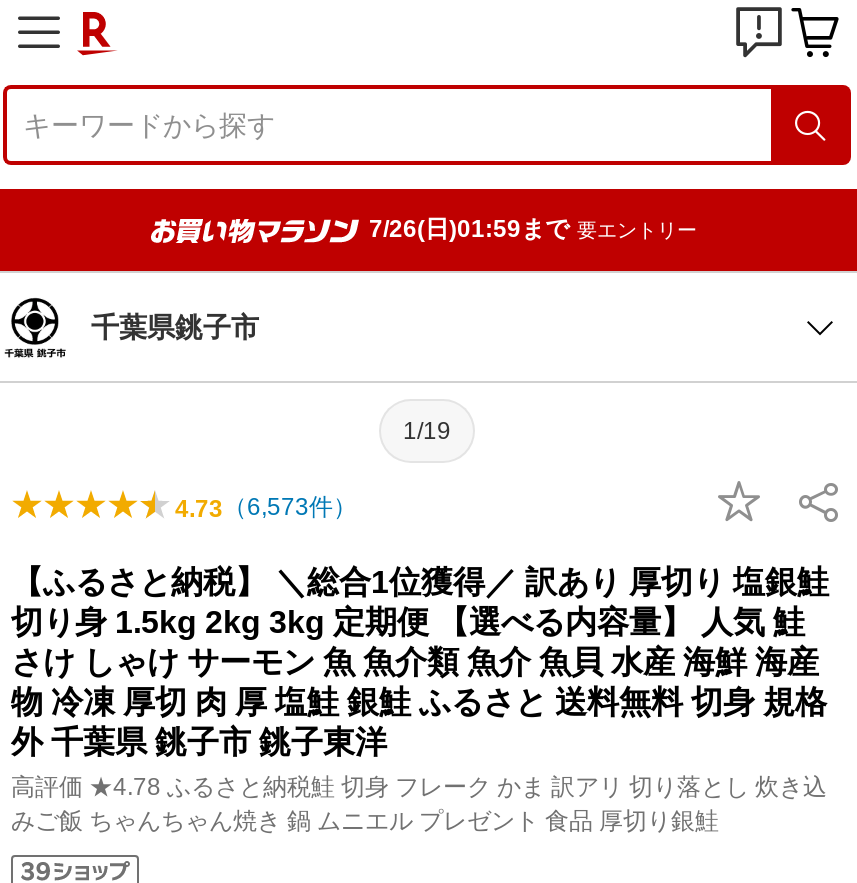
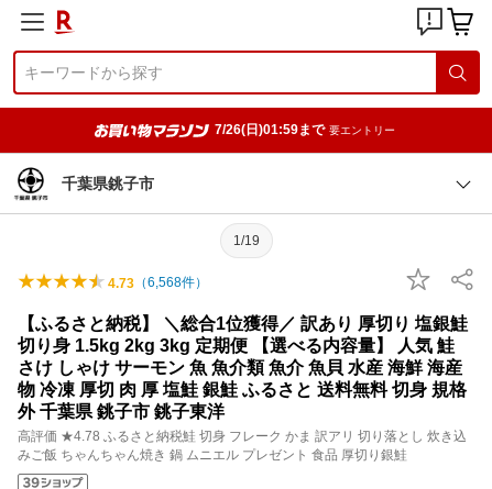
- 4.73（6,573件）
+ 4.73（6,568件）
